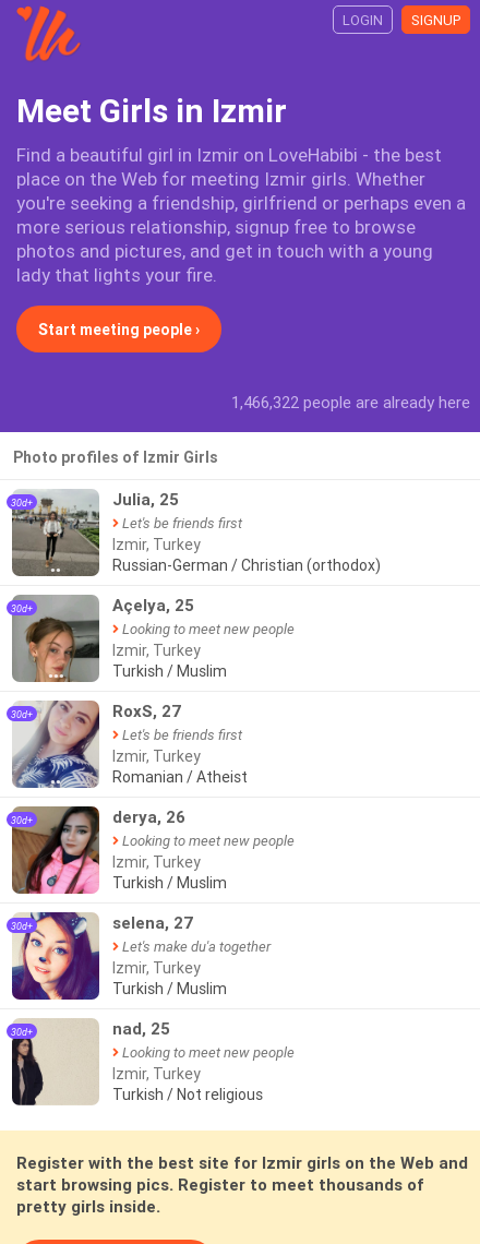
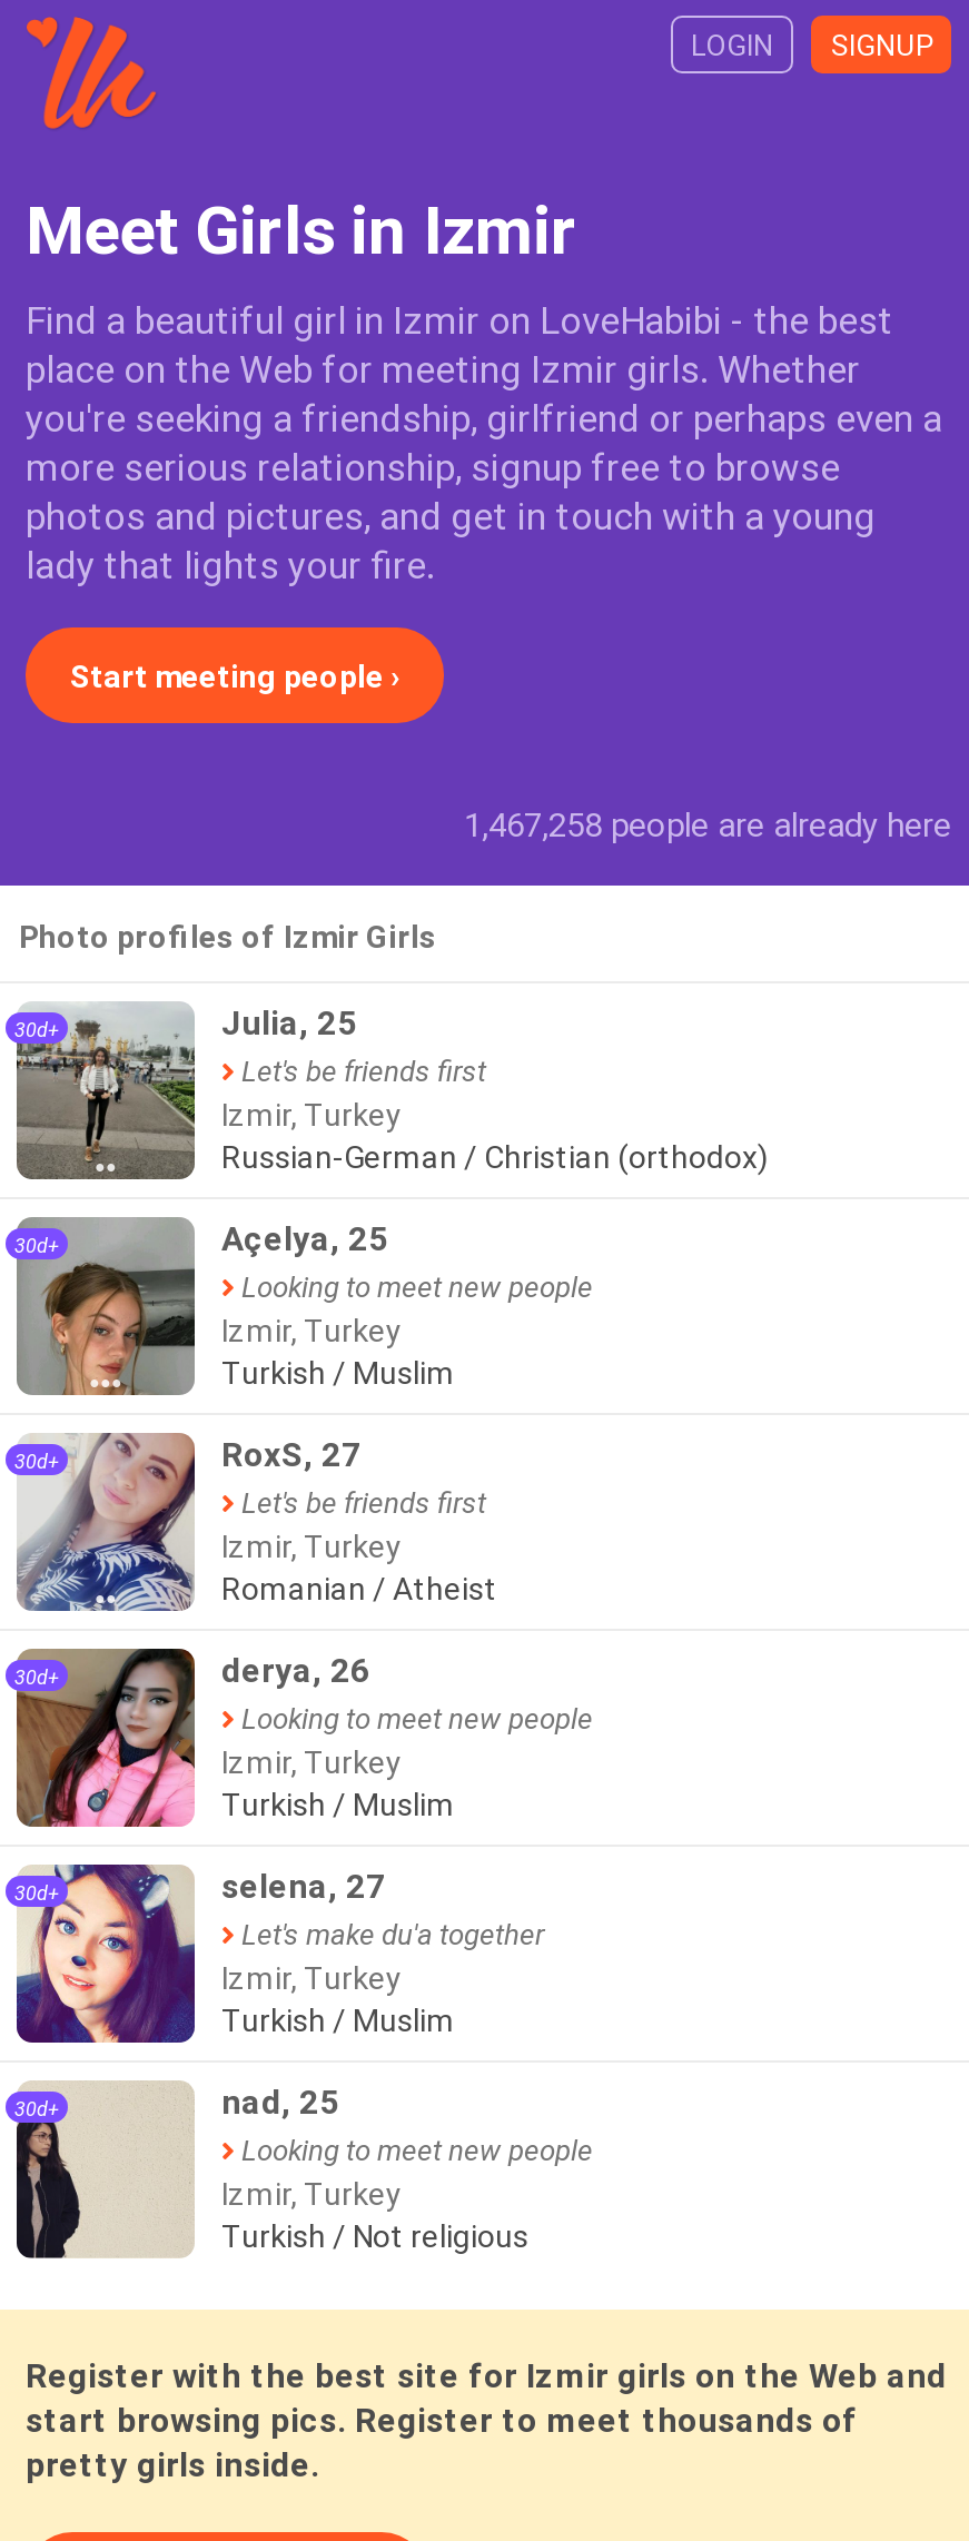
- 1,466,322 people are already here
+ 1,467,258 people are already here
